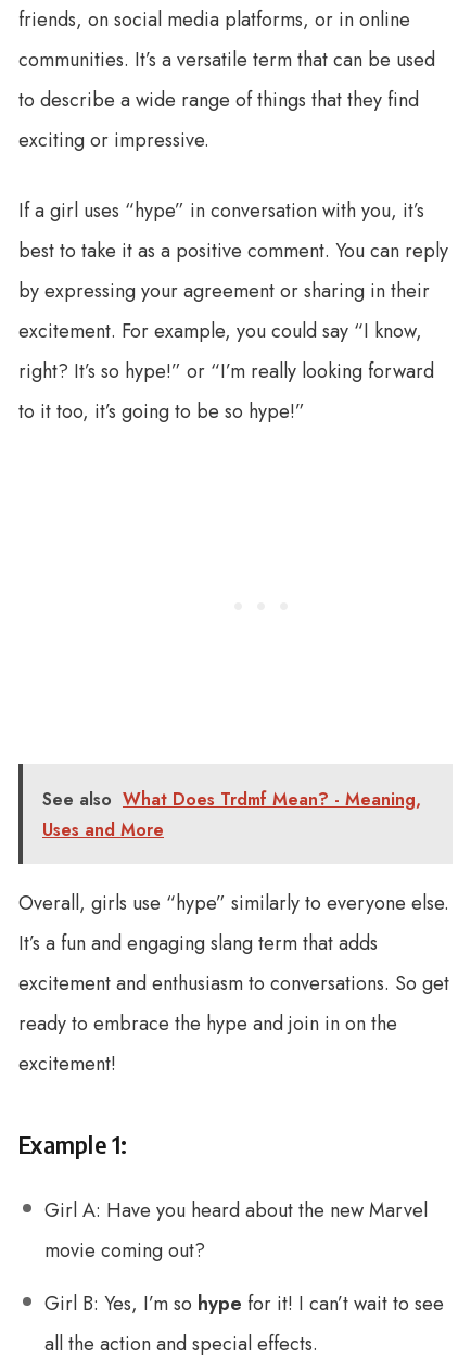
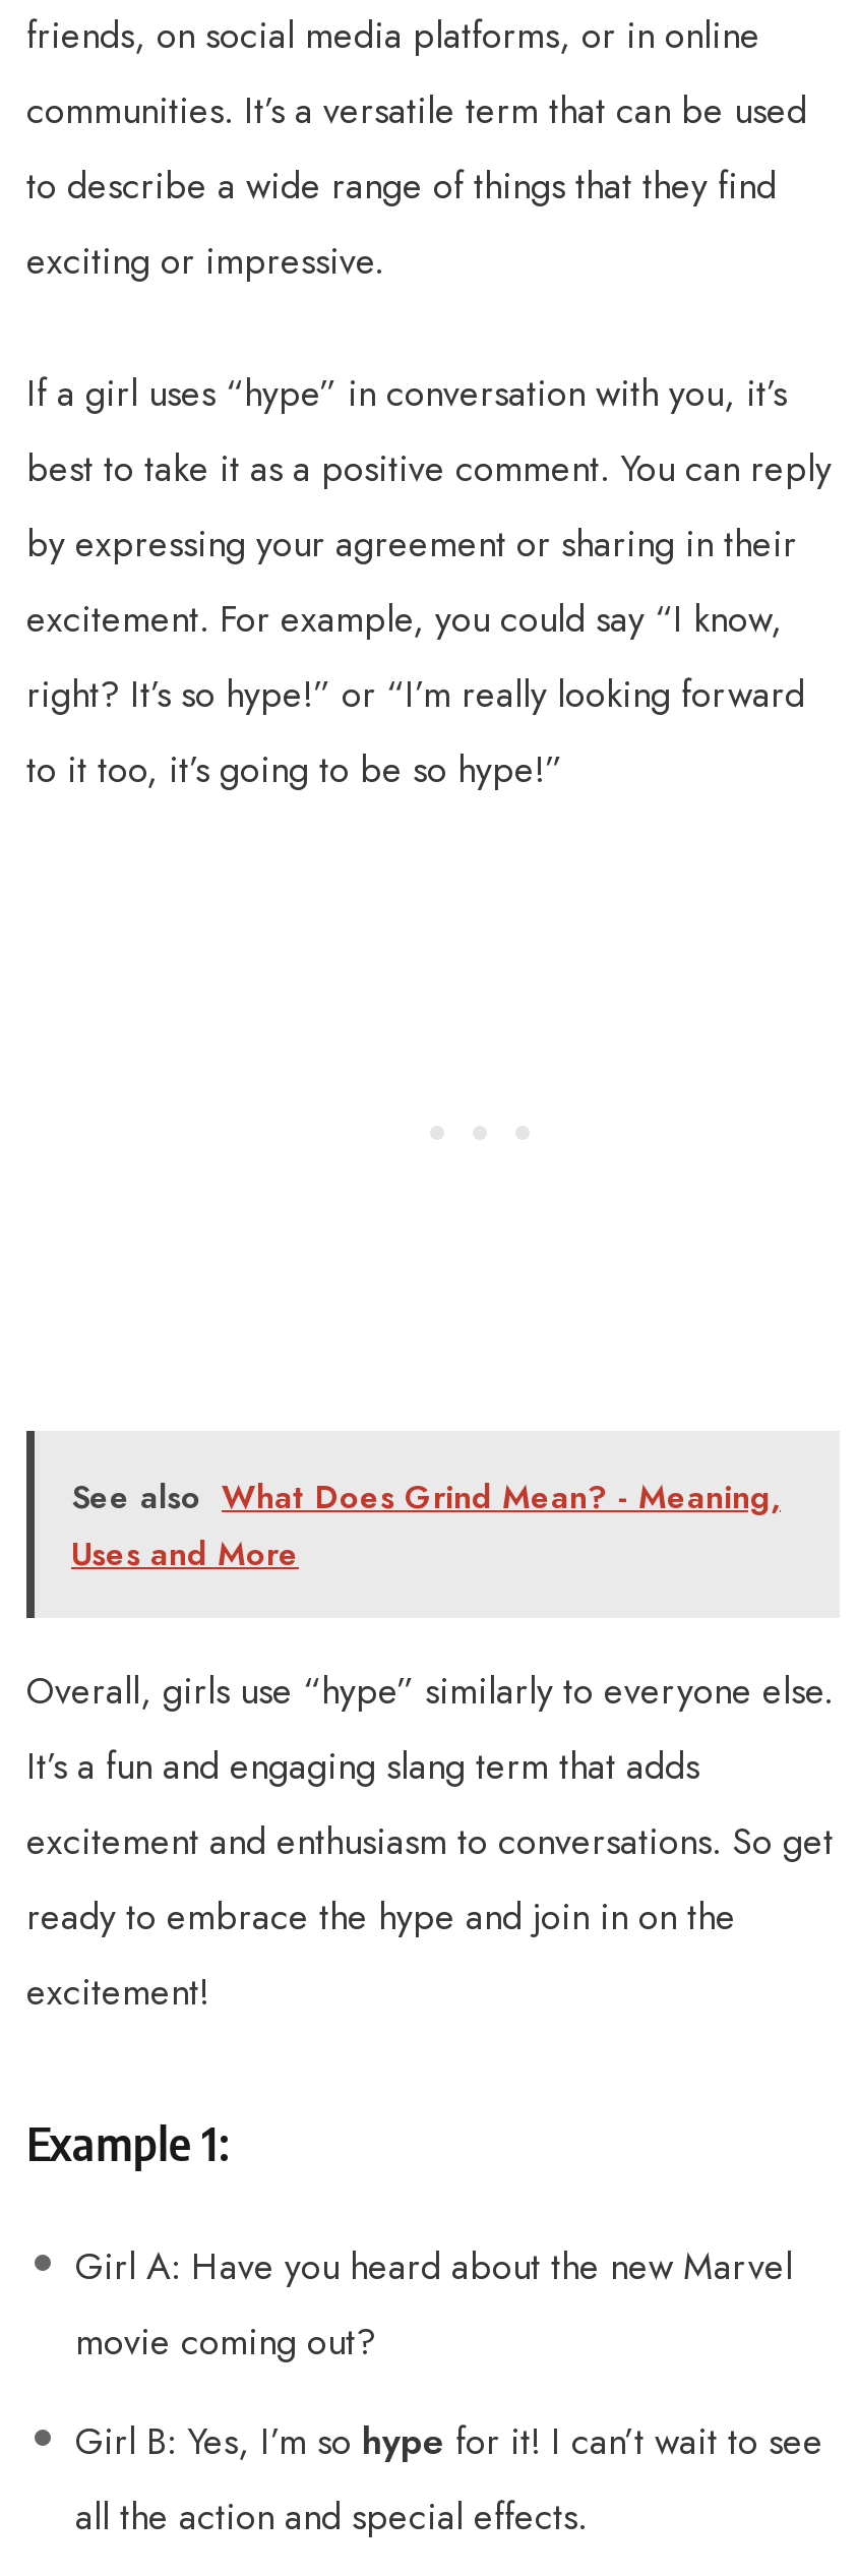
- See also What Does Trdmf Mean? - Meaning,
+ See also What Does Grind Mean? - Meaning,
